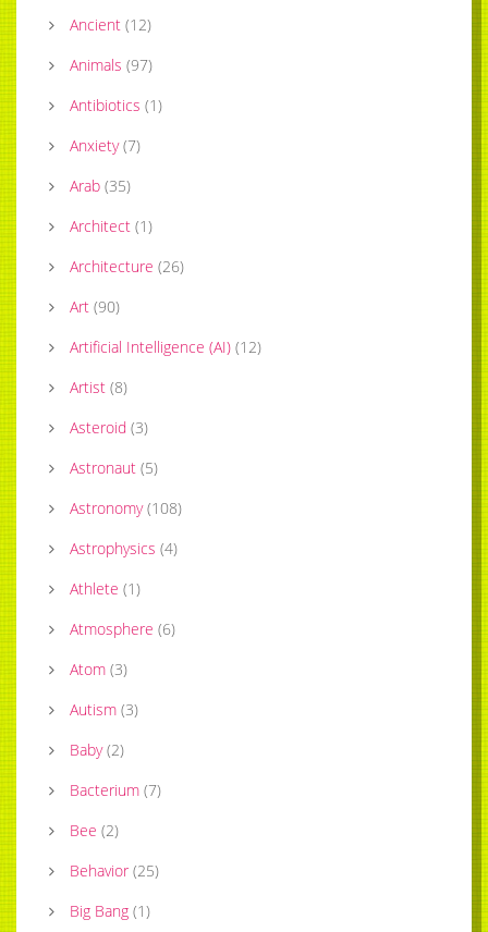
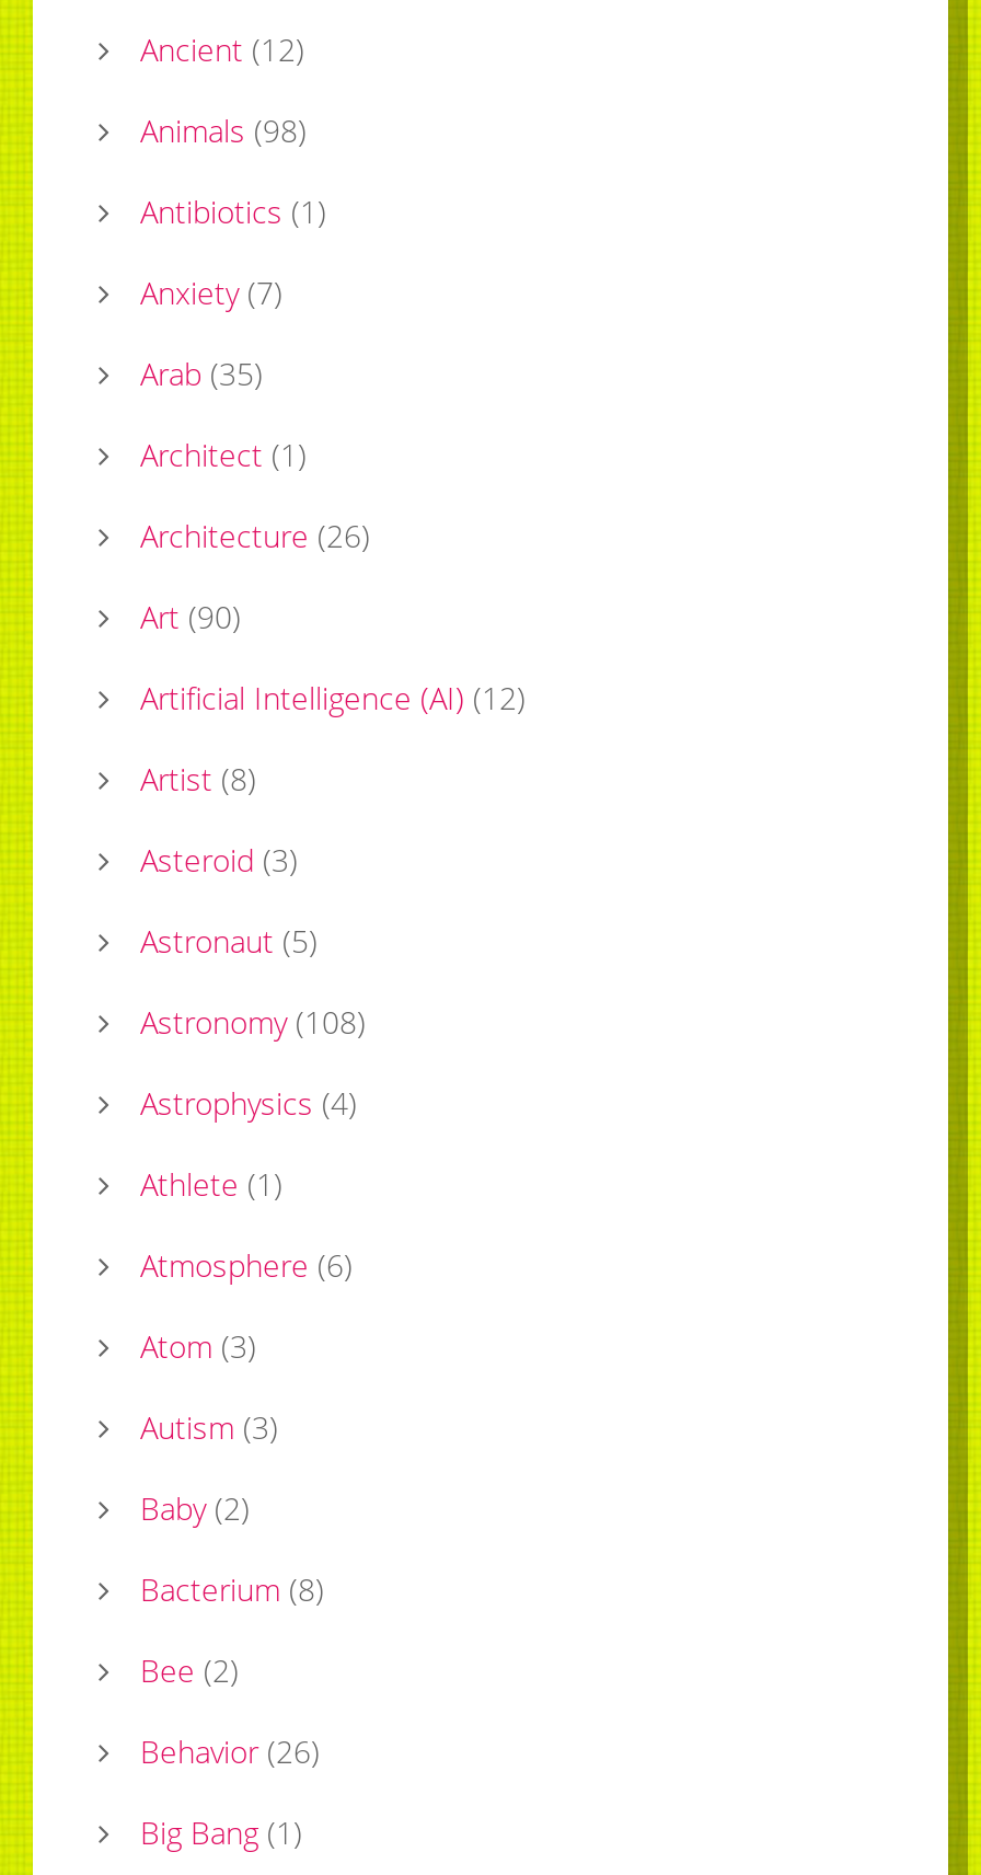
- Animals (97)
+ Animals (98)

- Bacterium (7)
+ Bacterium (8)

- Behavior (25)
+ Behavior (26)
